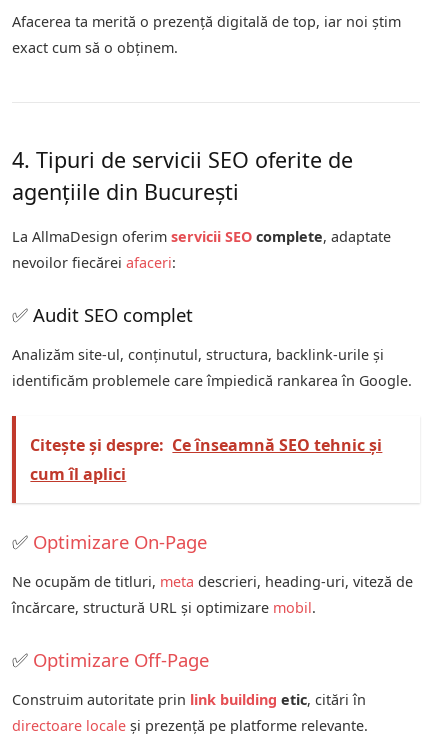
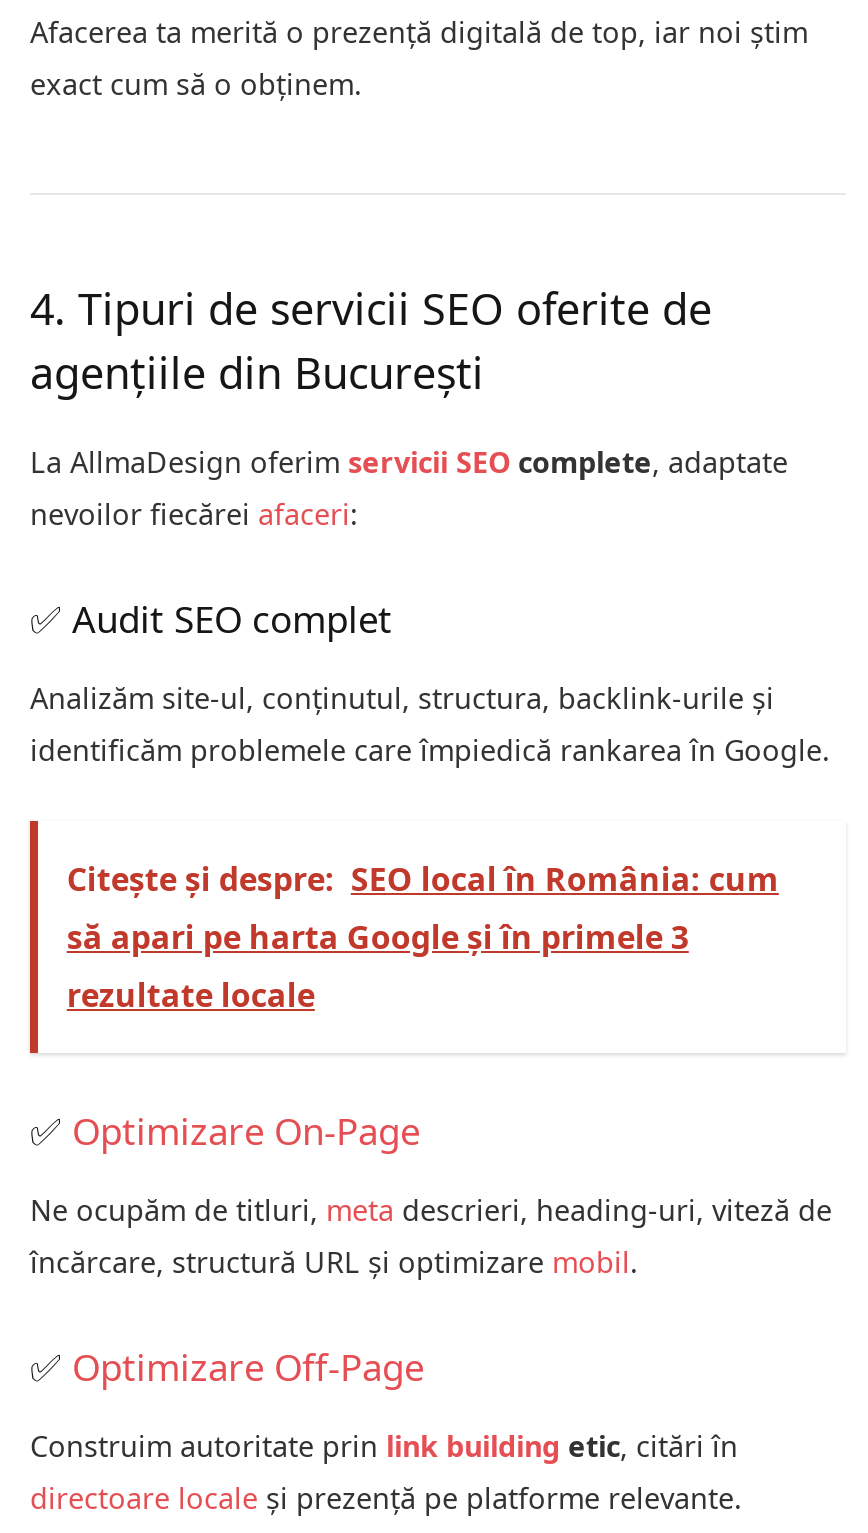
- Citește și despre: Ce înseamnă SEO tehnic și
- cum îl aplici
+ Citește și despre: SEO local în România: cum
+ să apari pe harta Google și în primele 3
+ rezultate locale
